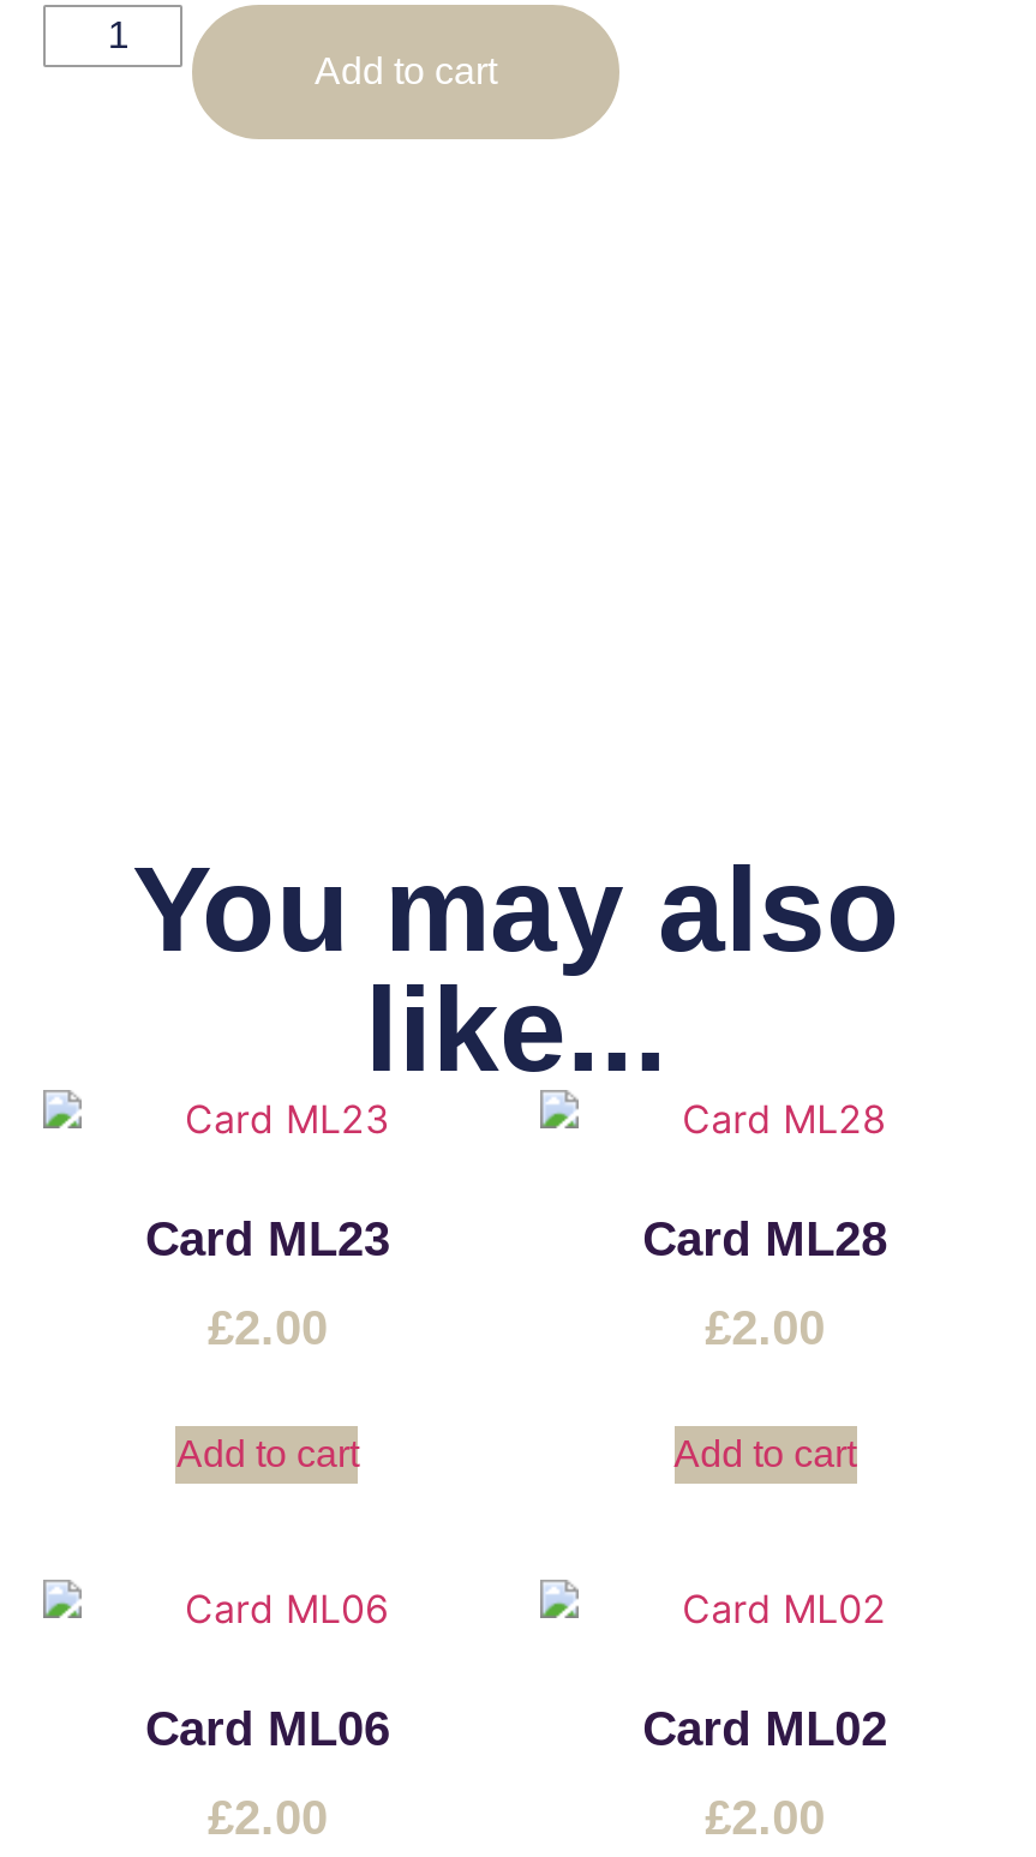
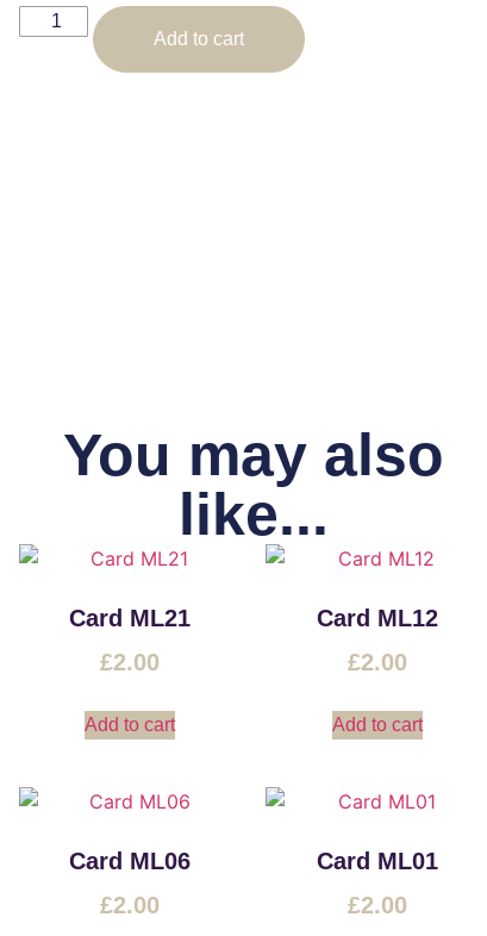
- Card ML23
+ Card ML21

- Card ML28
+ Card ML12

- Card ML02
+ Card ML01
